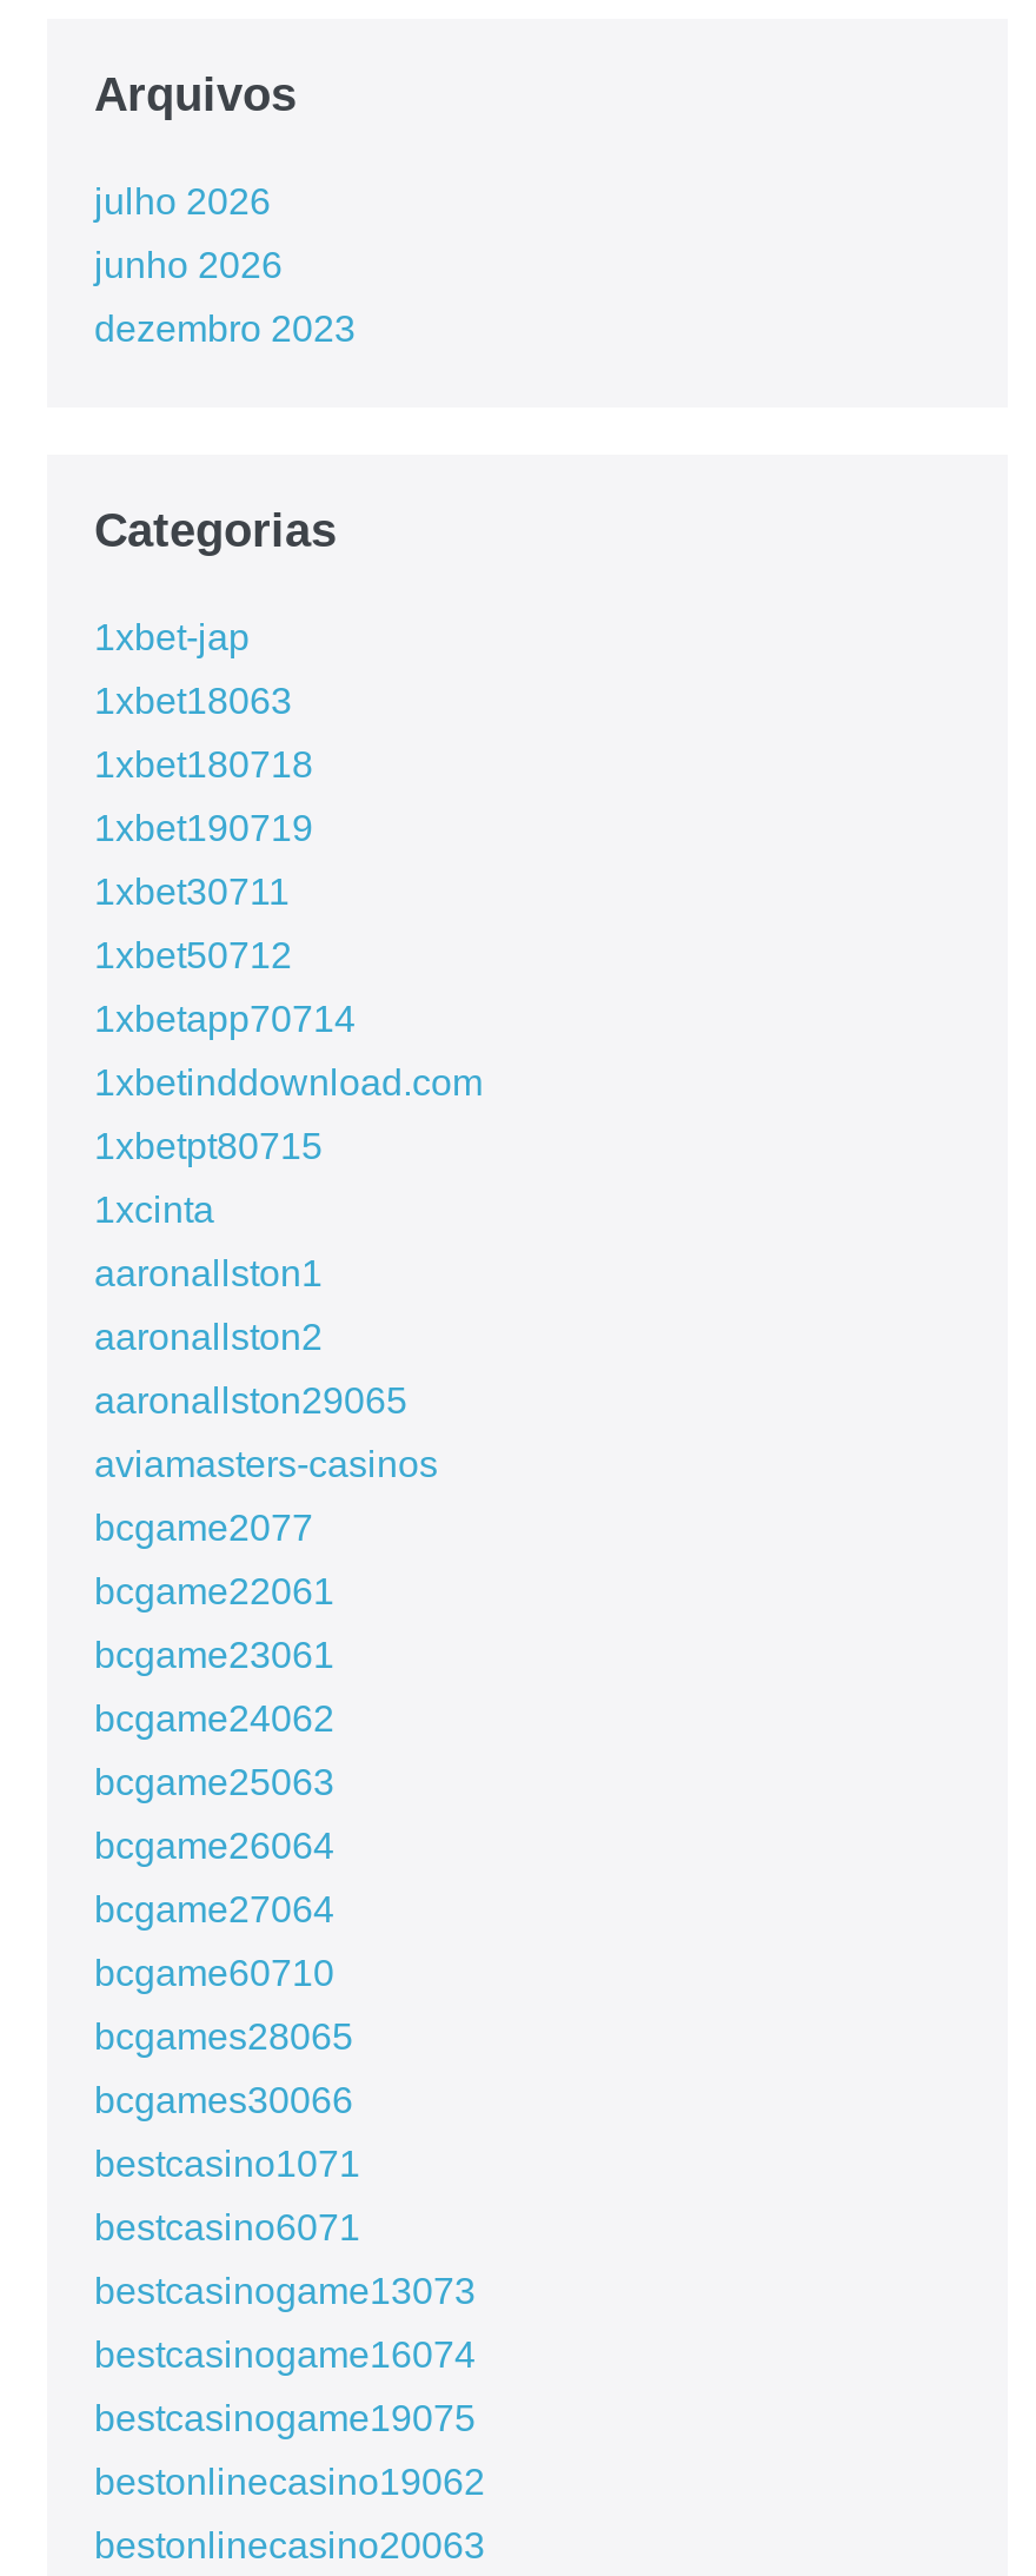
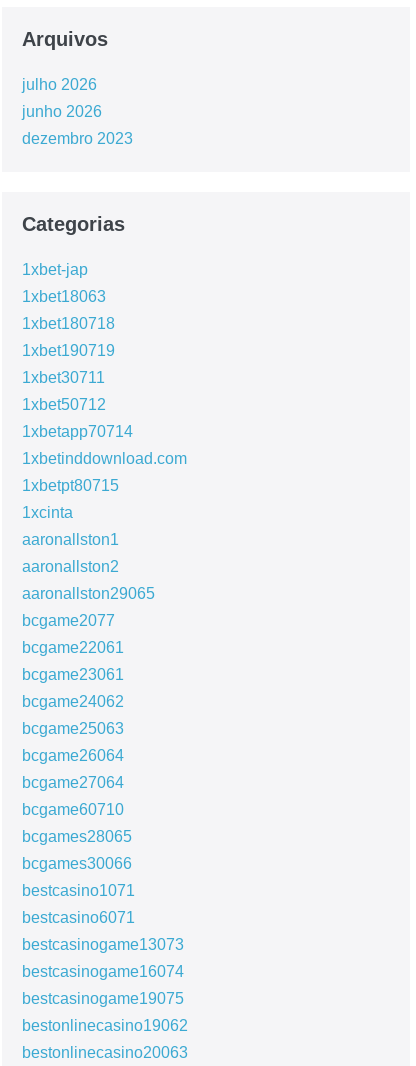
- aviamasters-casinos
